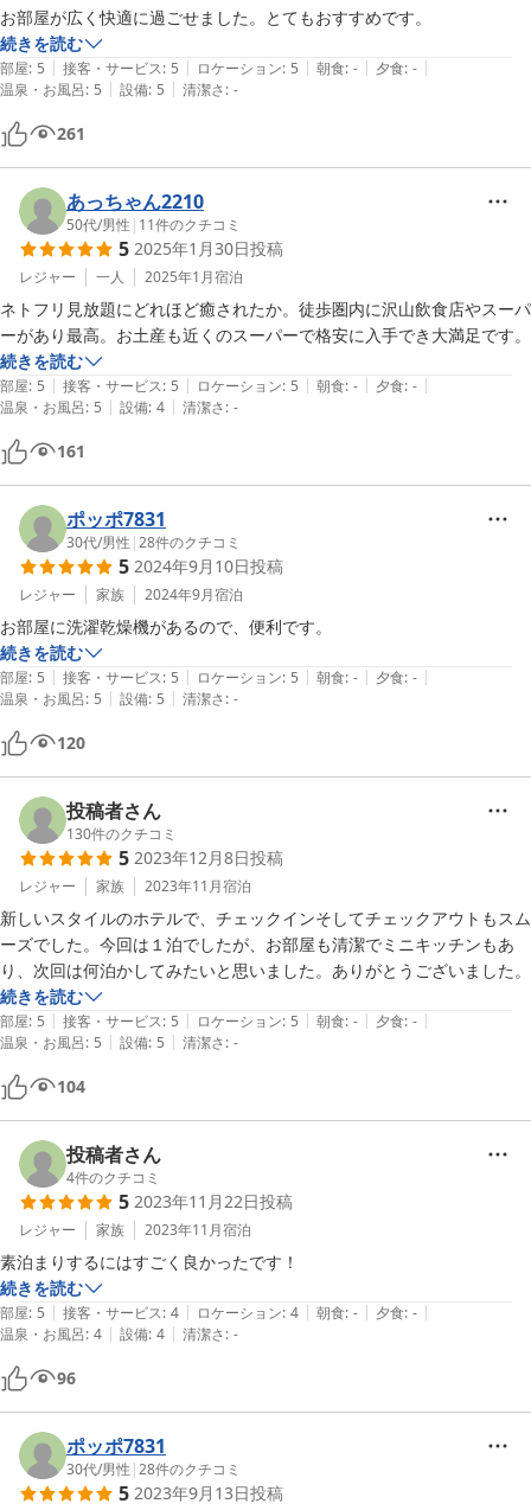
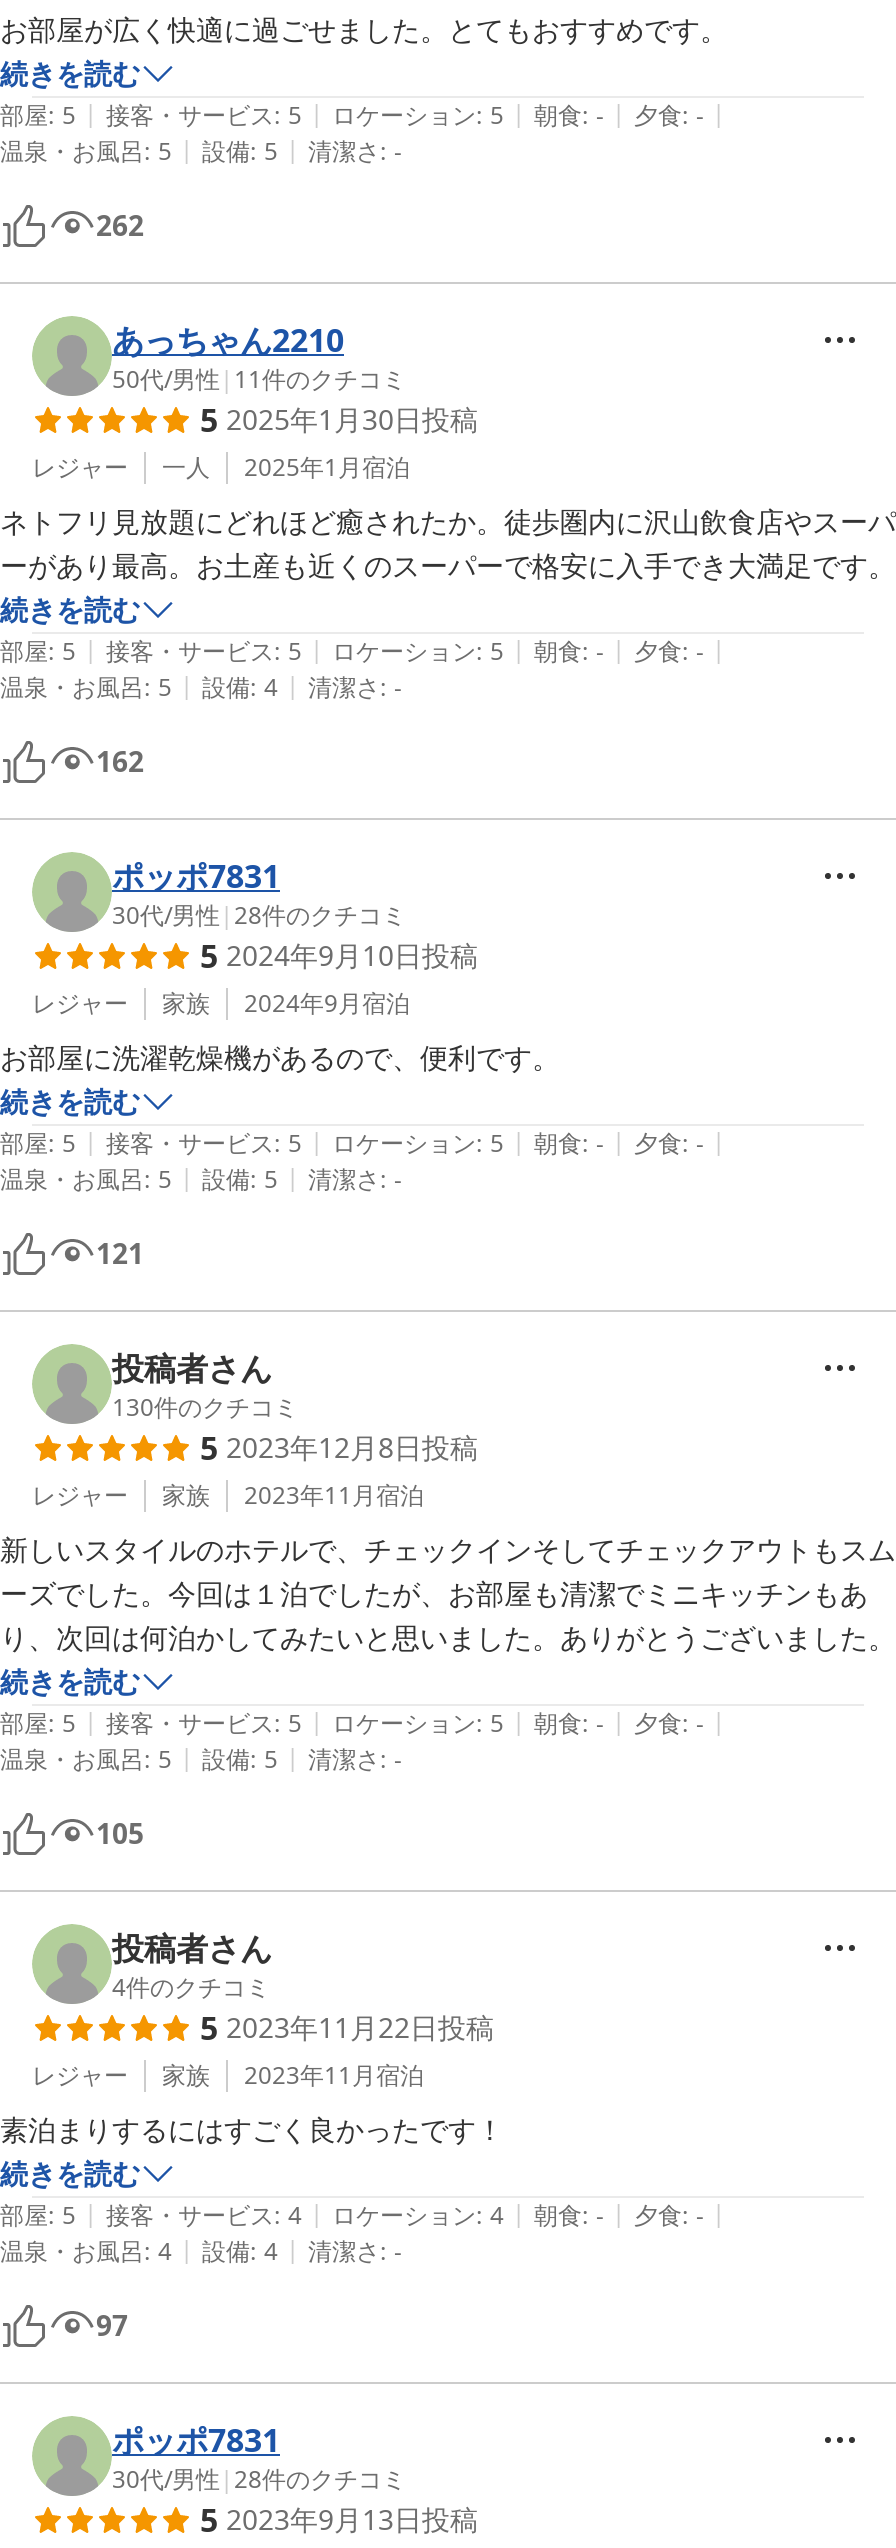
- 261
+ 262

- 161
+ 162

- 120
+ 121

- 104
+ 105

- 96
+ 97
